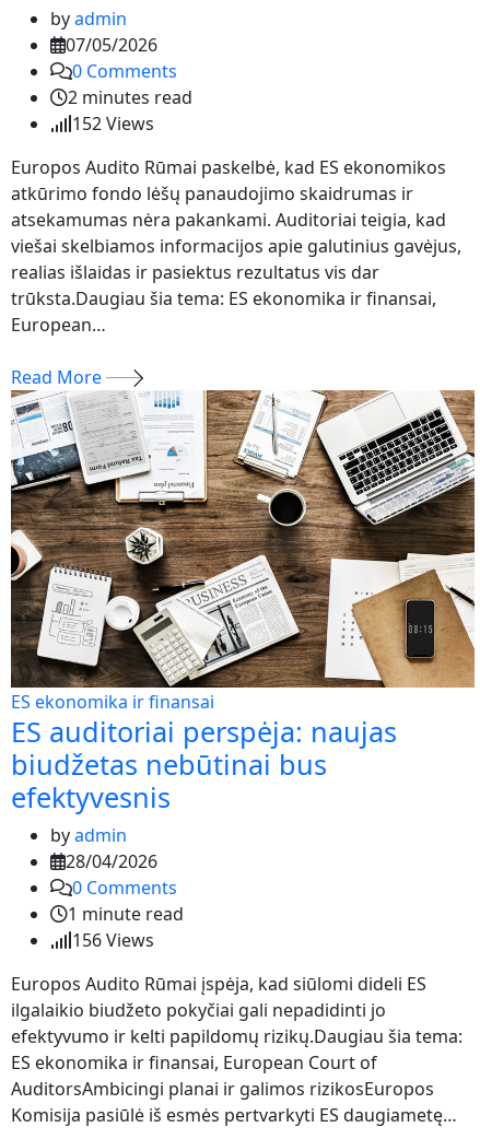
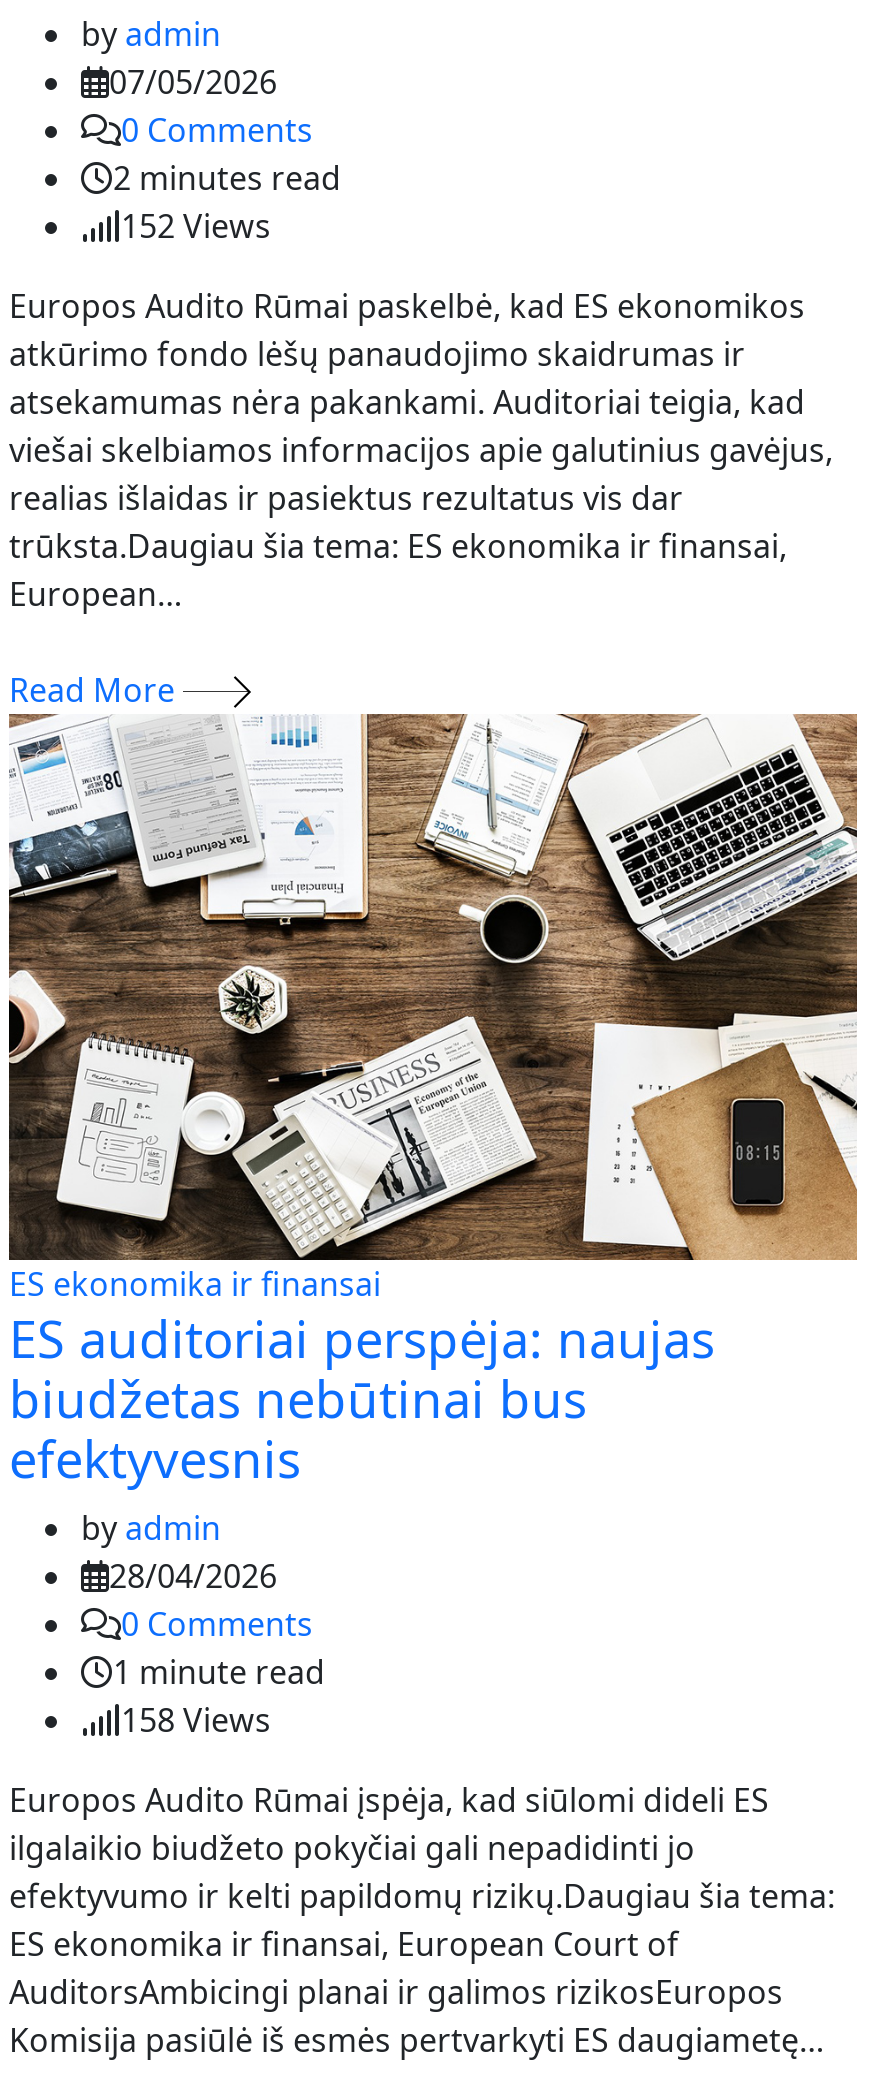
- 156 Views
+ 158 Views
